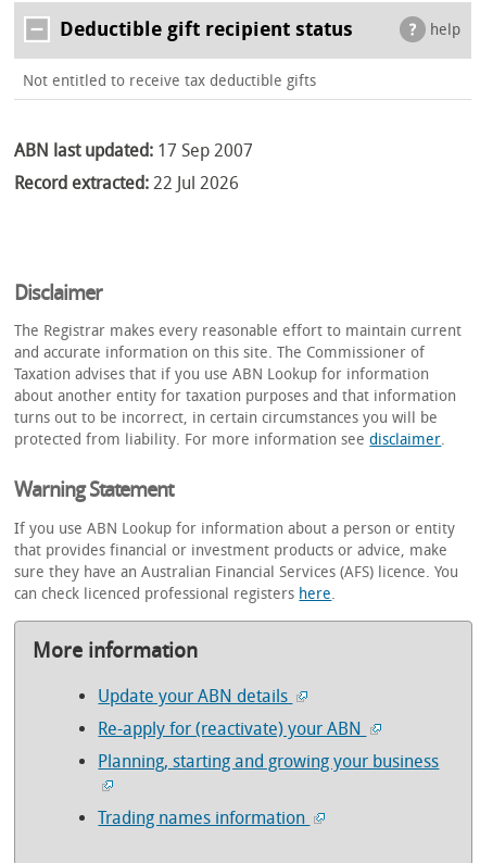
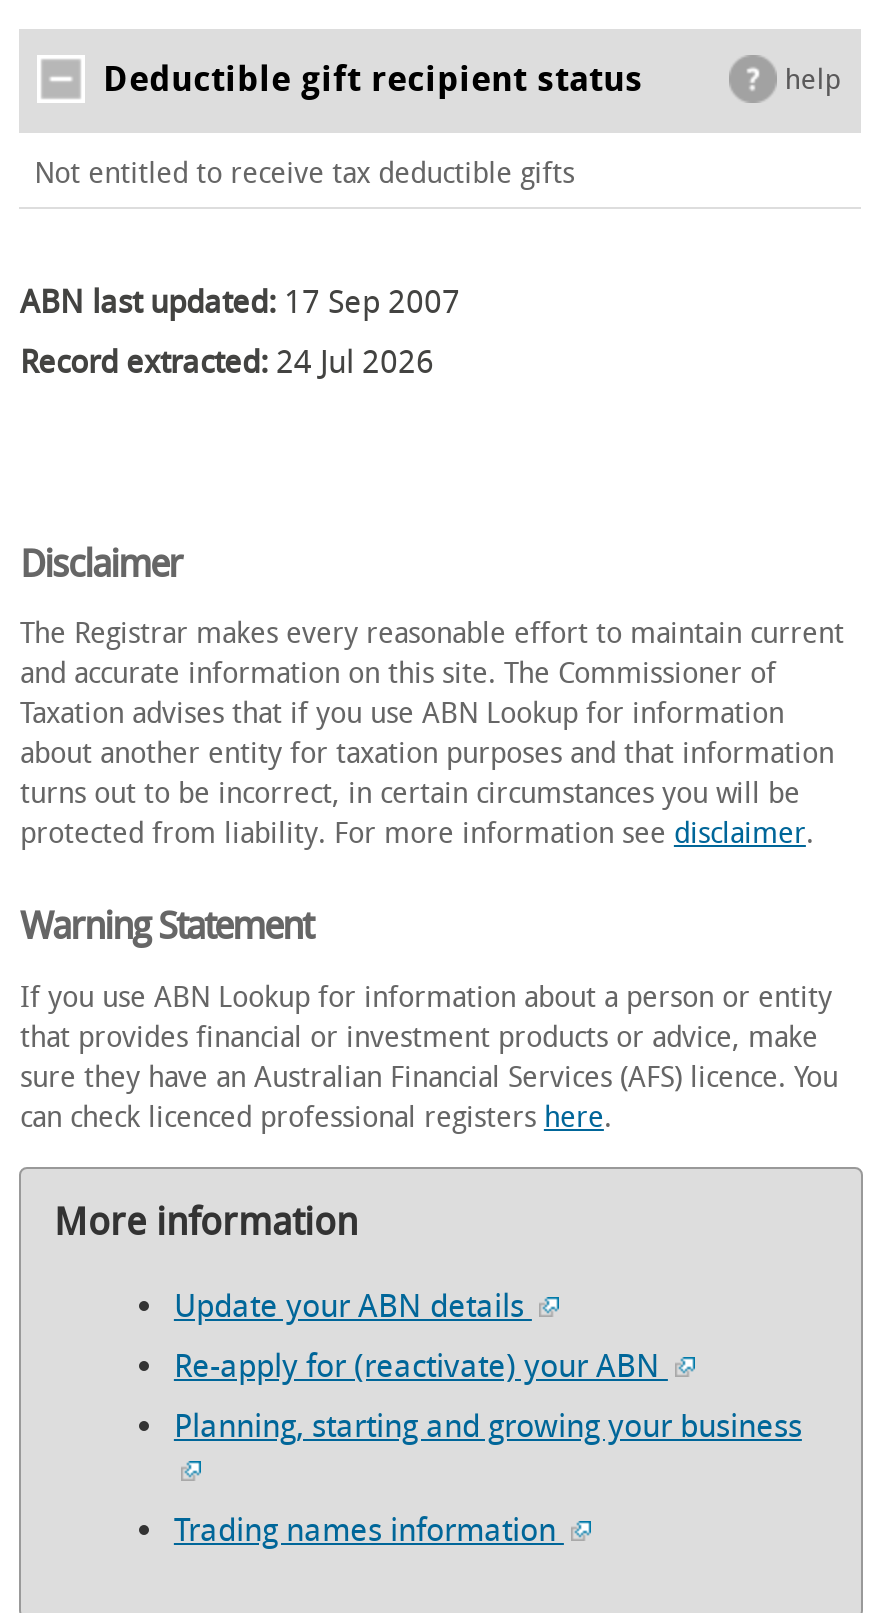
- Record extracted: 22 Jul 2026
+ Record extracted: 24 Jul 2026
